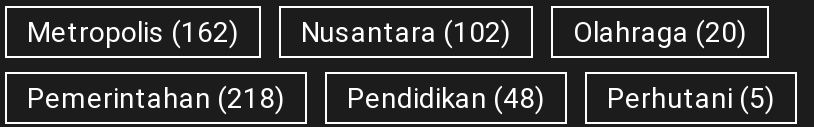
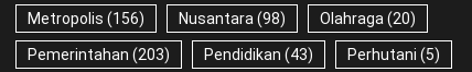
- Metropolis (162)
+ Metropolis (156)

- Nusantara (102)
+ Nusantara (98)

- Pemerintahan (218)
+ Pemerintahan (203)

- Pendidikan (48)
+ Pendidikan (43)
